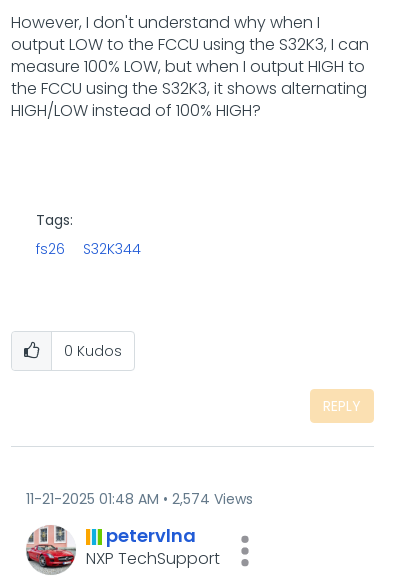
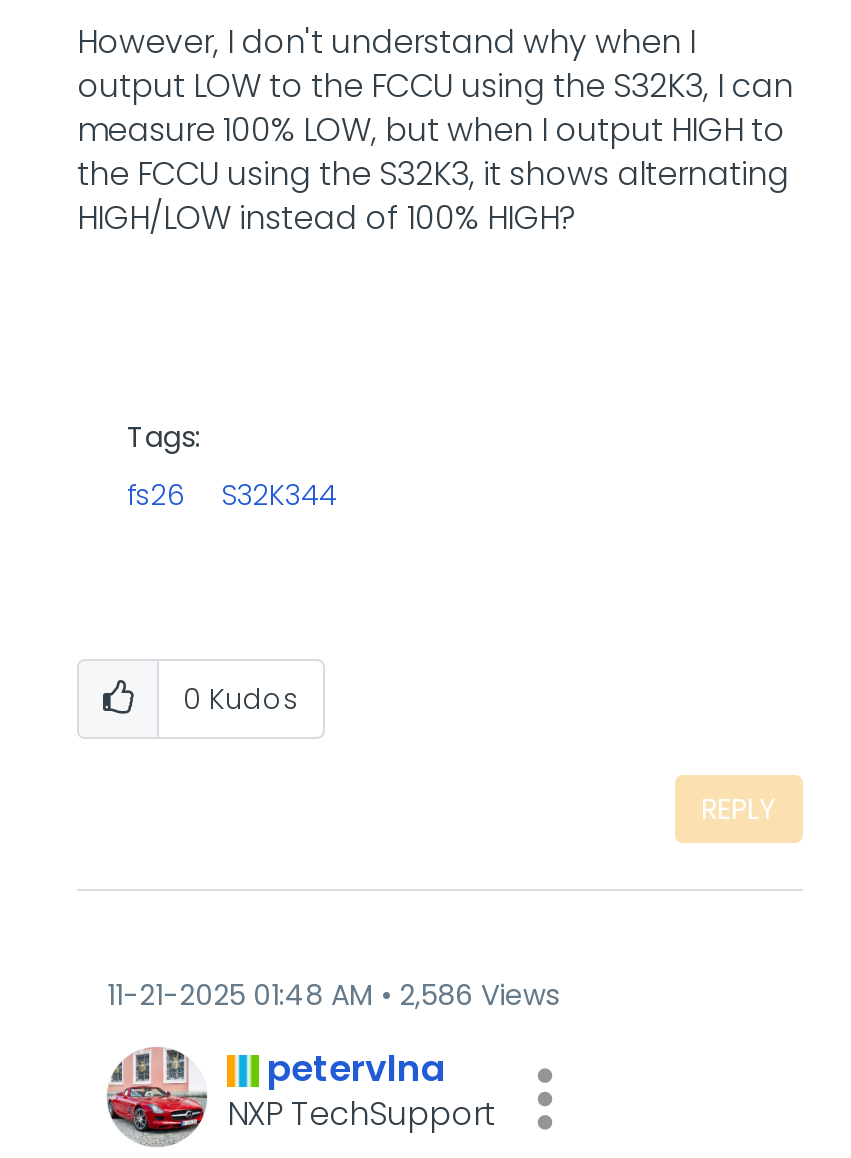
- 2,574 Views
+ 2,586 Views
